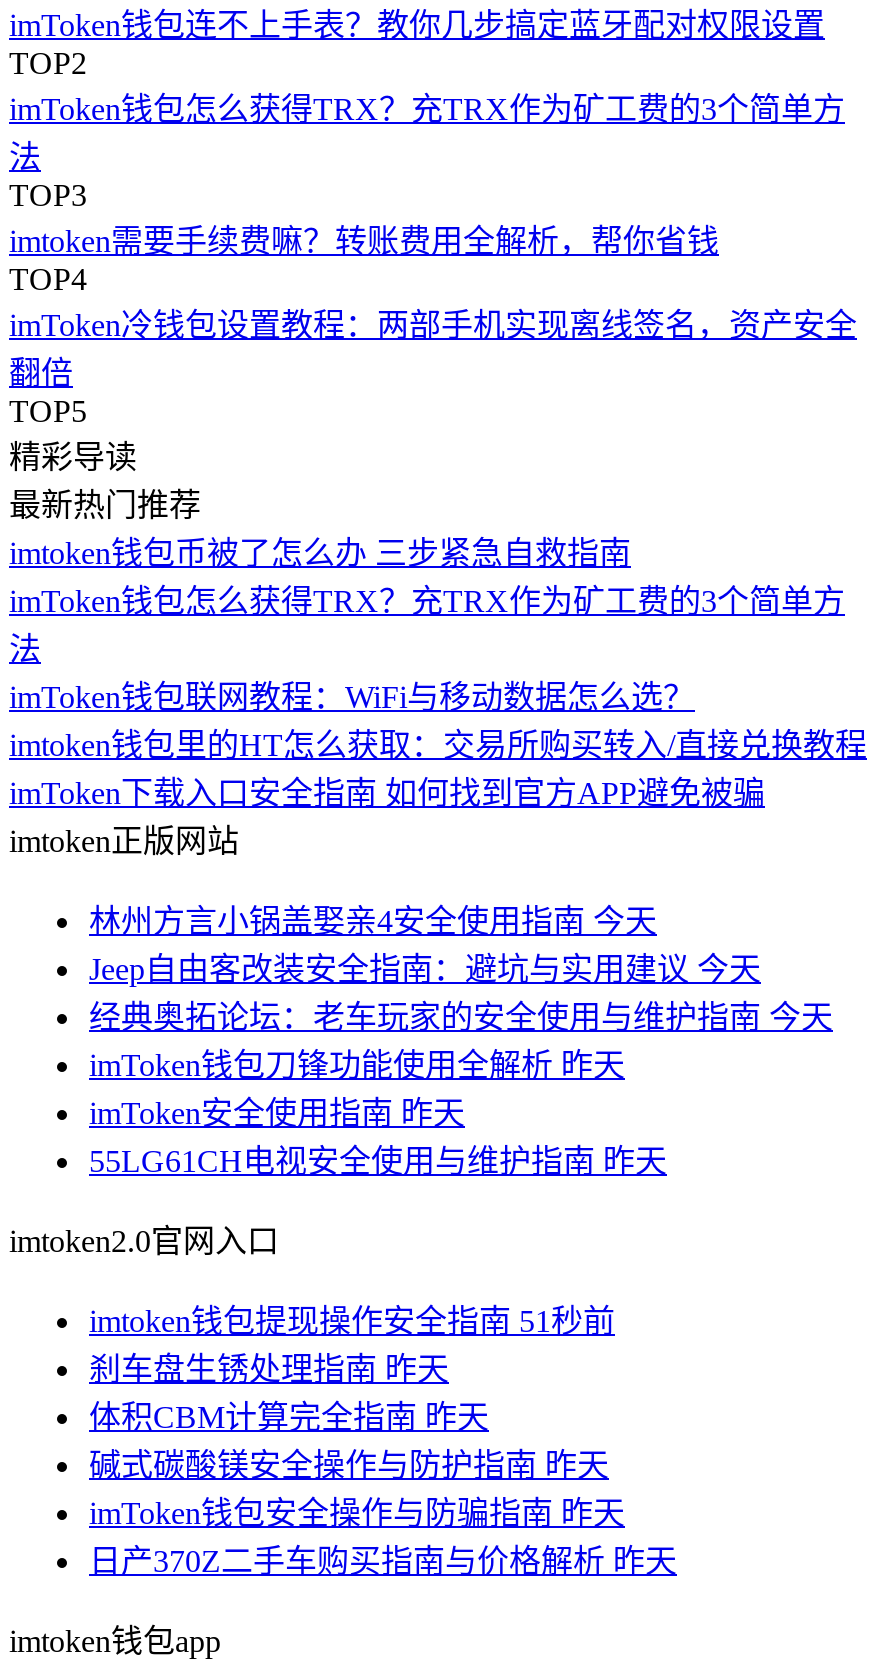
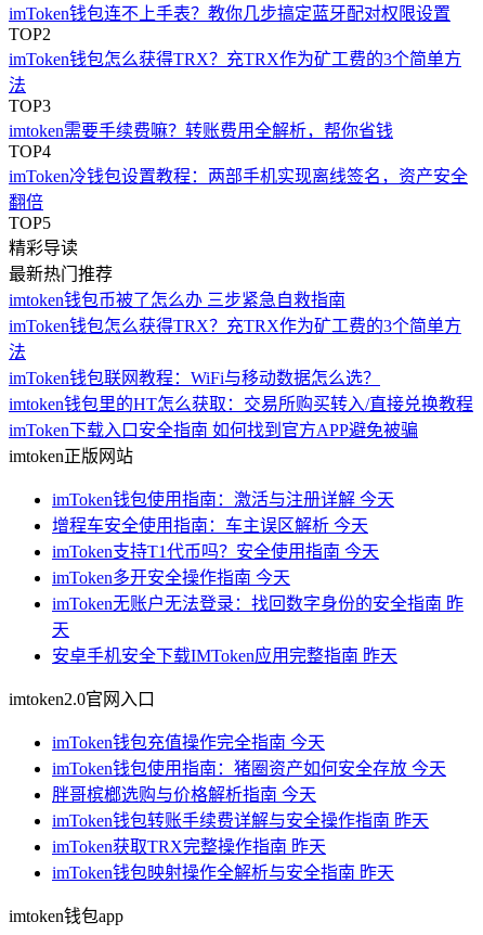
- 林州方言小锅盖娶亲4安全使用指南 今天
- Jeep自由客改装安全指南：避坑与实用建议 今天
- 经典奥拓论坛：老车玩家的安全使用与维护指南 今天
- imToken钱包刀锋功能使用全解析 昨天
- imToken安全使用指南 昨天
- 55LG61CH电视安全使用与维护指南 昨天
+ imToken钱包使用指南：激活与注册详解 今天
+ 增程车安全使用指南：车主误区解析 今天
+ imToken支持T1代币吗？安全使用指南 今天
+ imToken多开安全操作指南 今天
+ imToken无账户无法登录：找回数字身份的安全指南 昨
+ 天
+ 安卓手机安全下载IMToken应用完整指南 昨天

- imtoken钱包提现操作安全指南 51秒前
- 刹车盘生锈处理指南 昨天
- 体积CBM计算完全指南 昨天
- 碱式碳酸镁安全操作与防护指南 昨天
- imToken钱包安全操作与防骗指南 昨天
- 日产370Z二手车购买指南与价格解析 昨天
+ imToken钱包充值操作完全指南 今天
+ imToken钱包使用指南：猪圈资产如何安全存放 今天
+ 胖哥槟榔选购与价格解析指南 今天
+ imToken钱包转账手续费详解与安全操作指南 昨天
+ imToken获取TRX完整操作指南 昨天
+ imToken钱包映射操作全解析与安全指南 昨天
